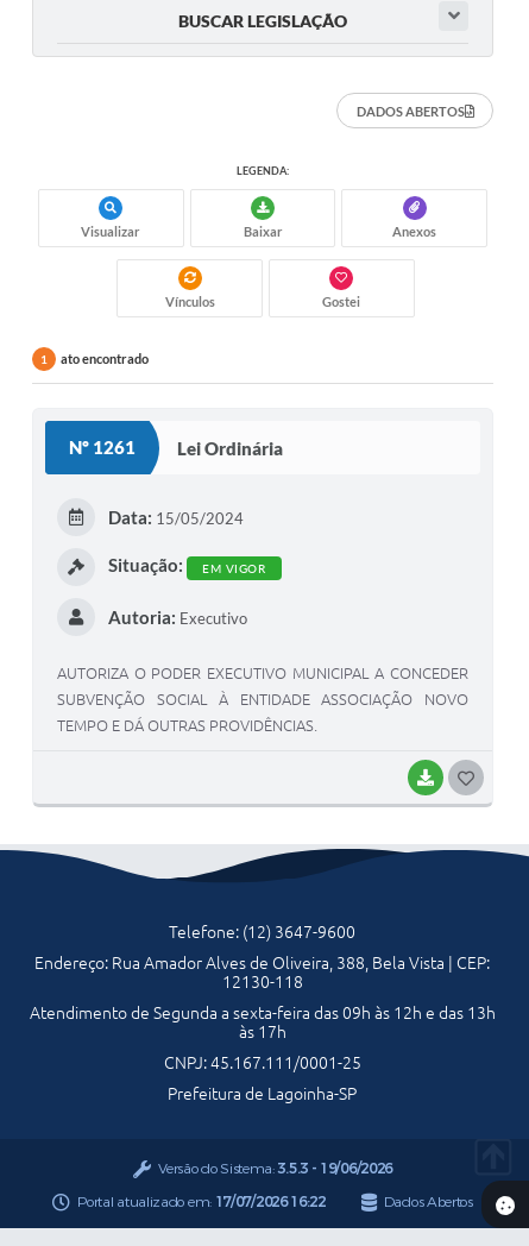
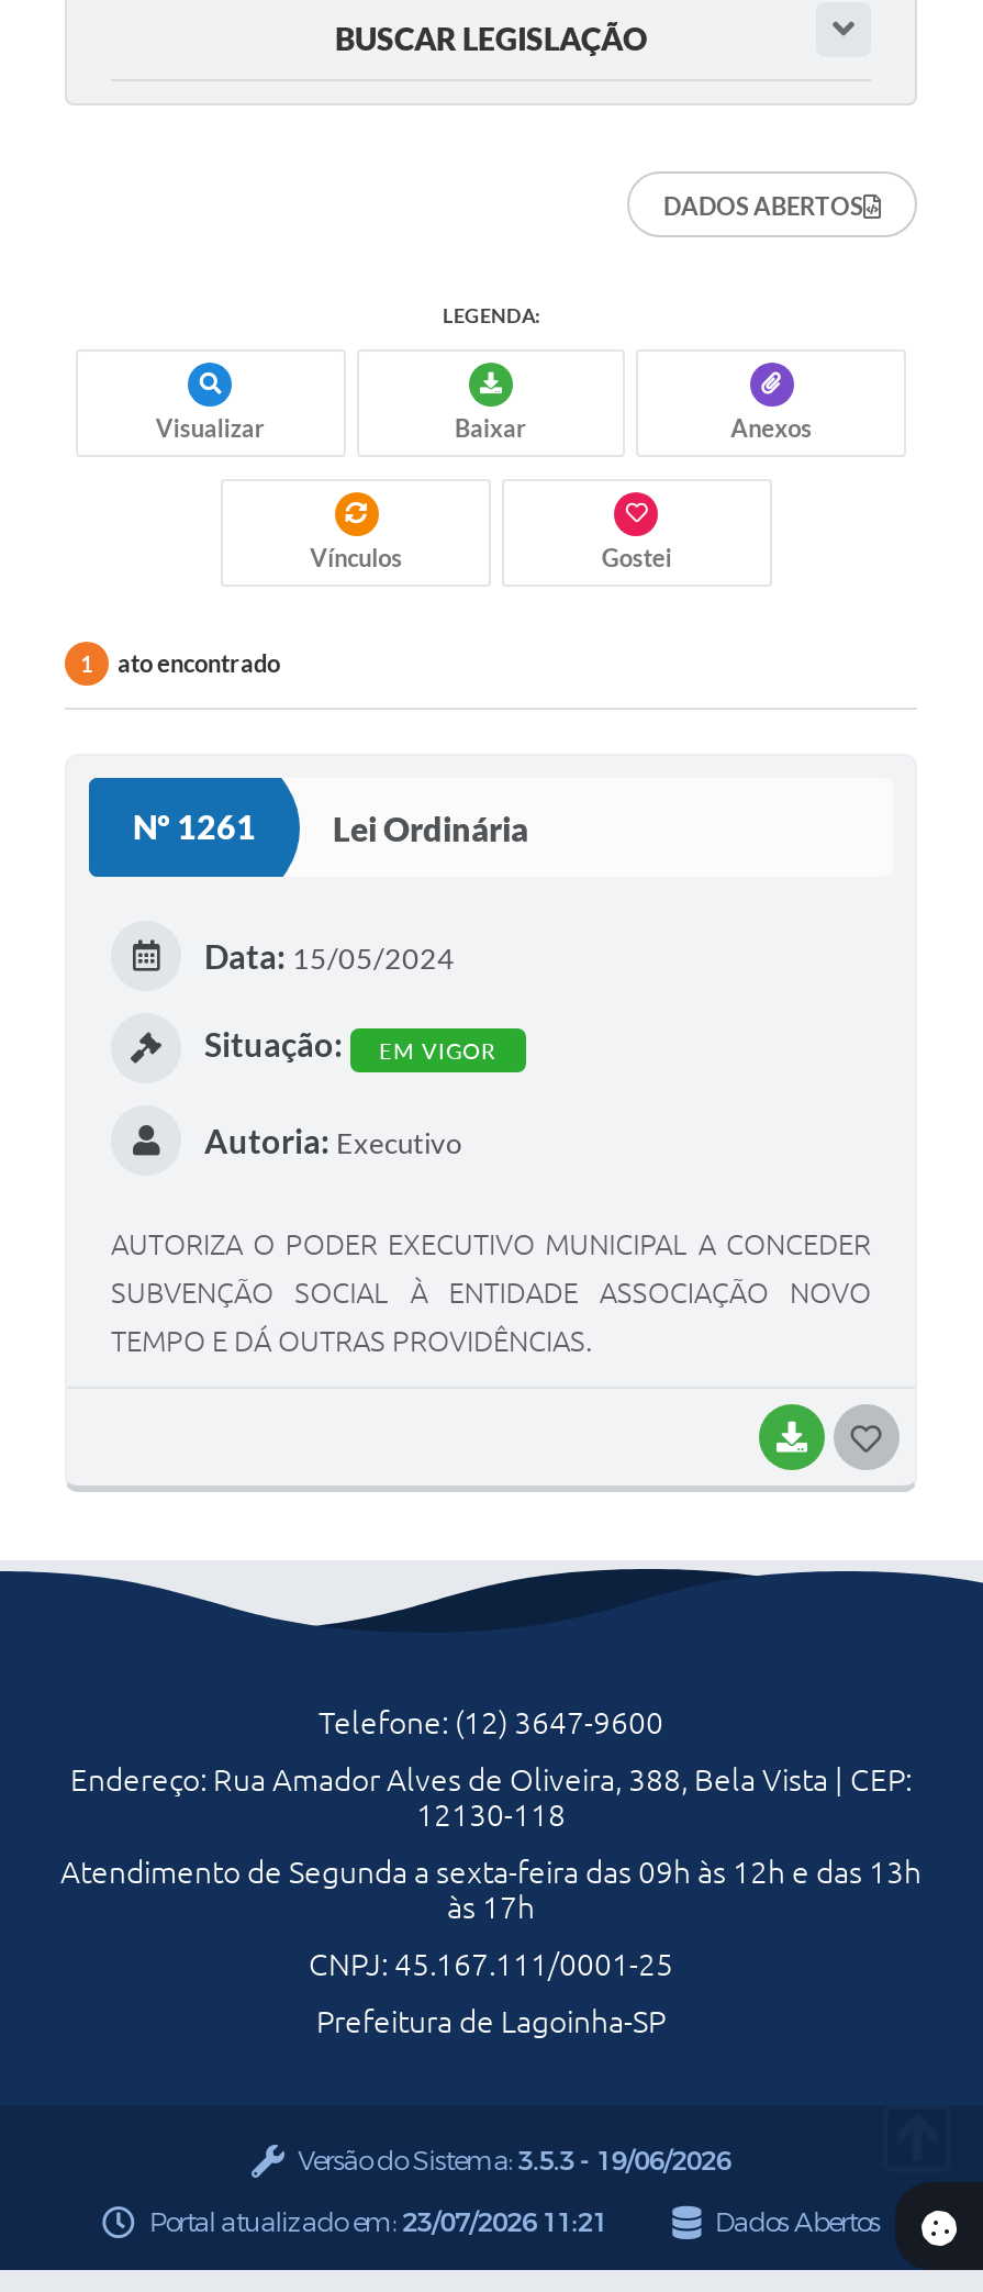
- Portal atualizado em: 17/07/2026 16:22
+ Portal atualizado em: 23/07/2026 11:21
